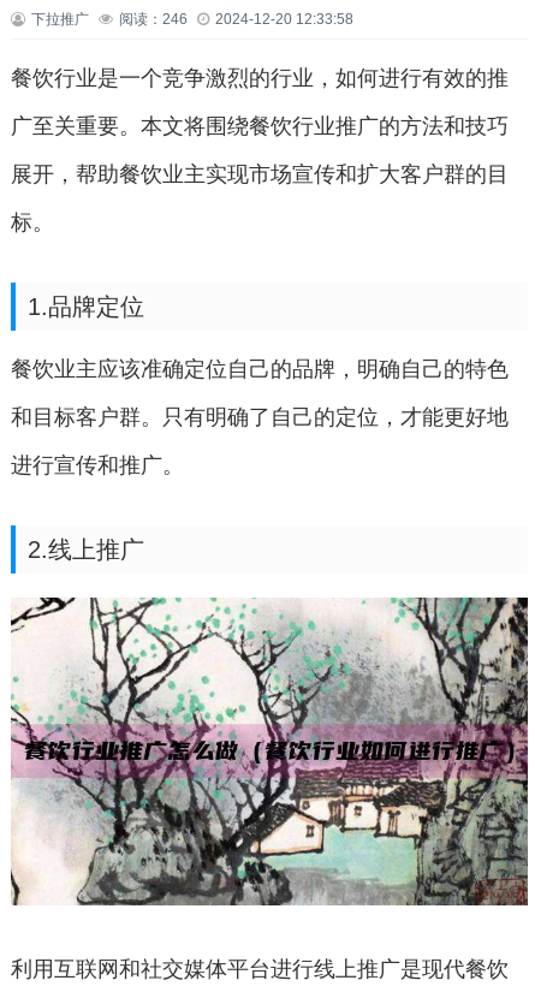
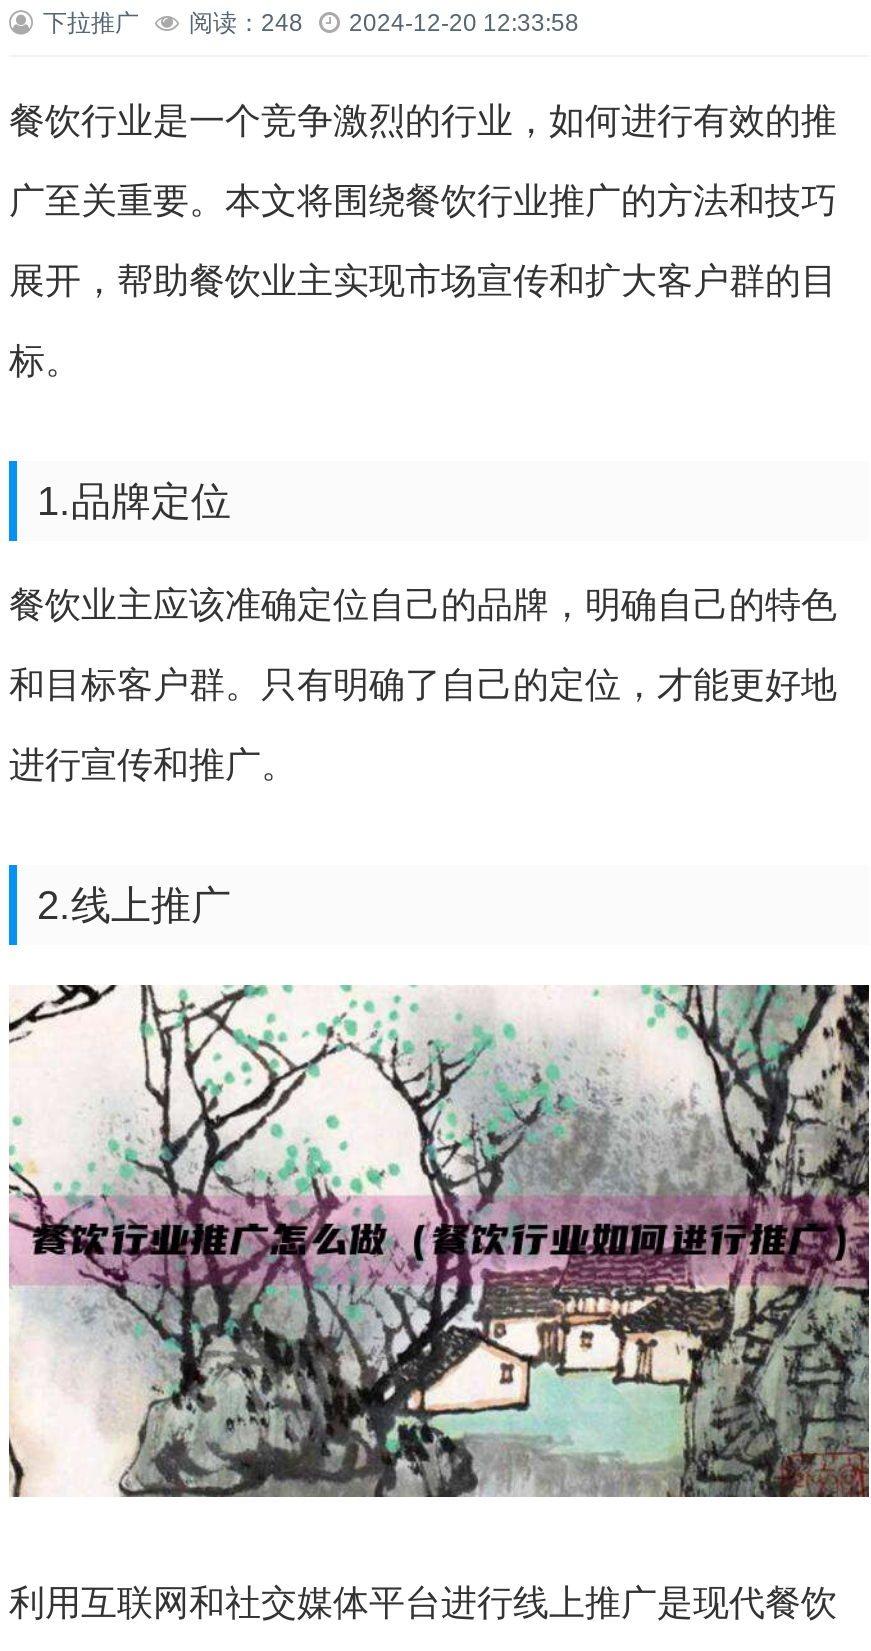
- 下拉推广 阅读：246 2024-12-20 12:33:58
+ 下拉推广 阅读：248 2024-12-20 12:33:58
